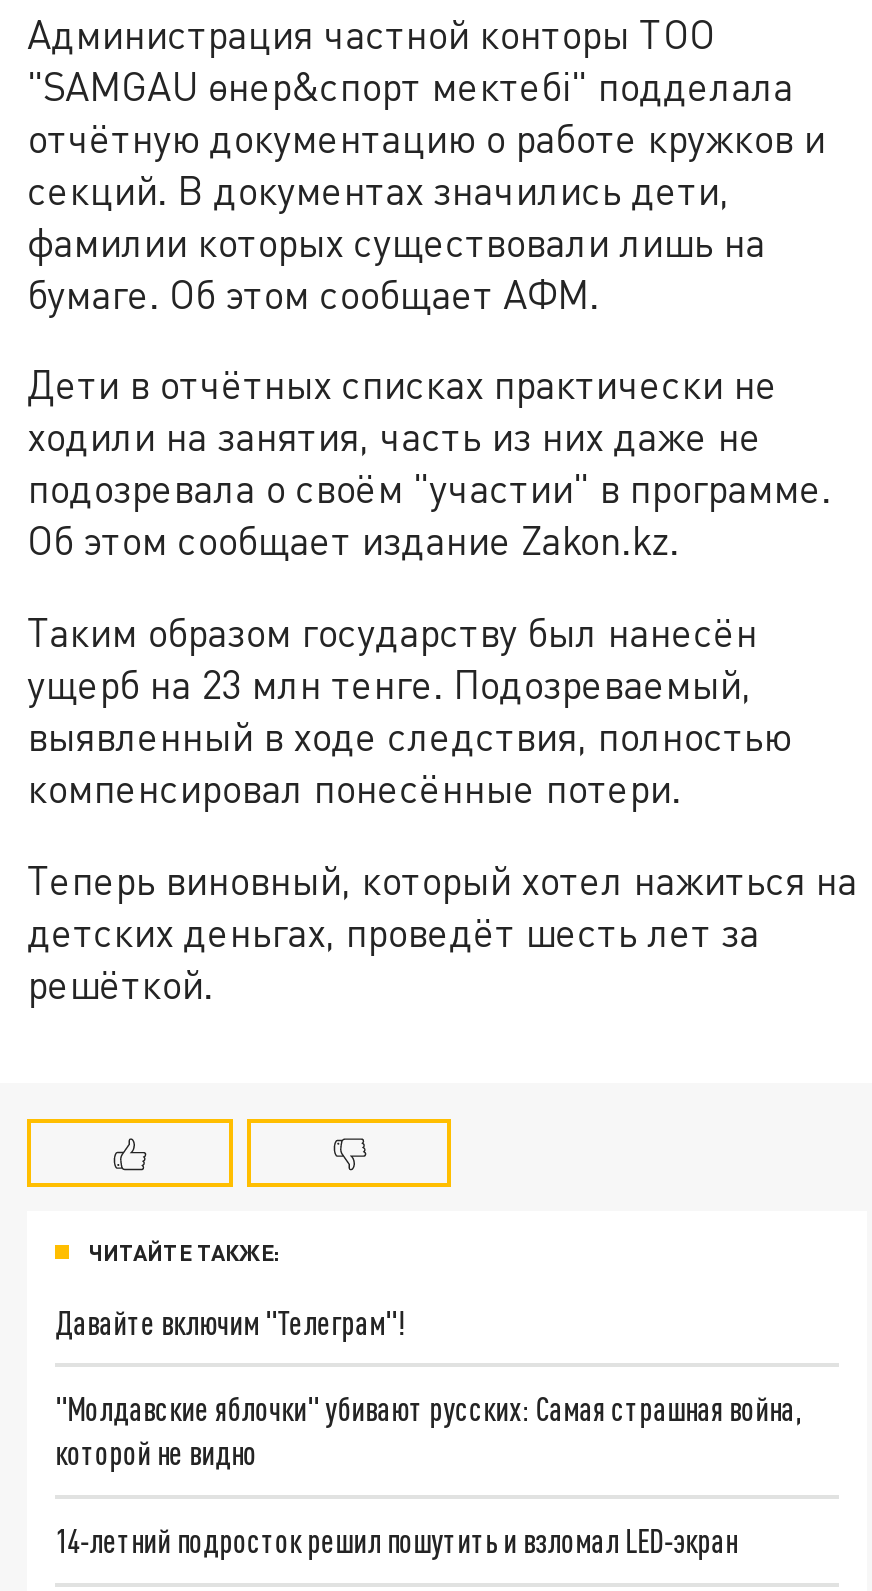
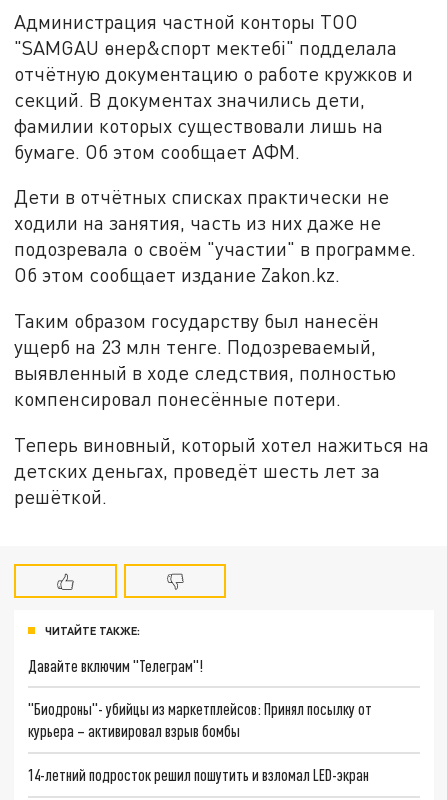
- "Молдавские яблочки" убивают русских: Самая страшная война,
- которой не видно
+ "Биодроны"- убийцы из маркетплейсов: Принял посылку от
+ курьера – активировал взрыв бомбы
